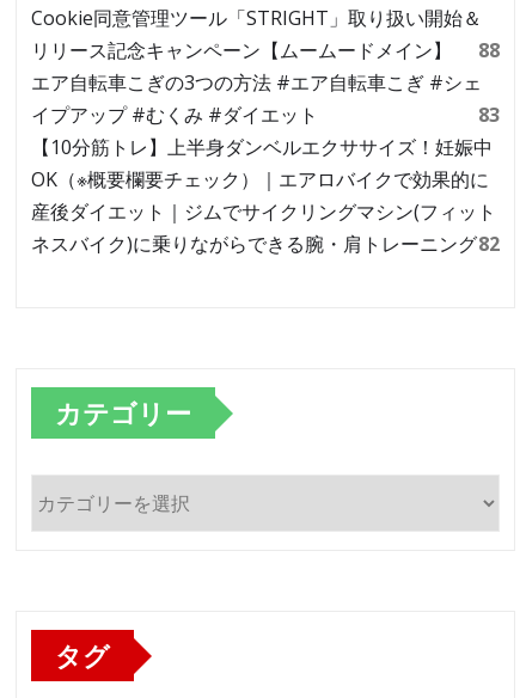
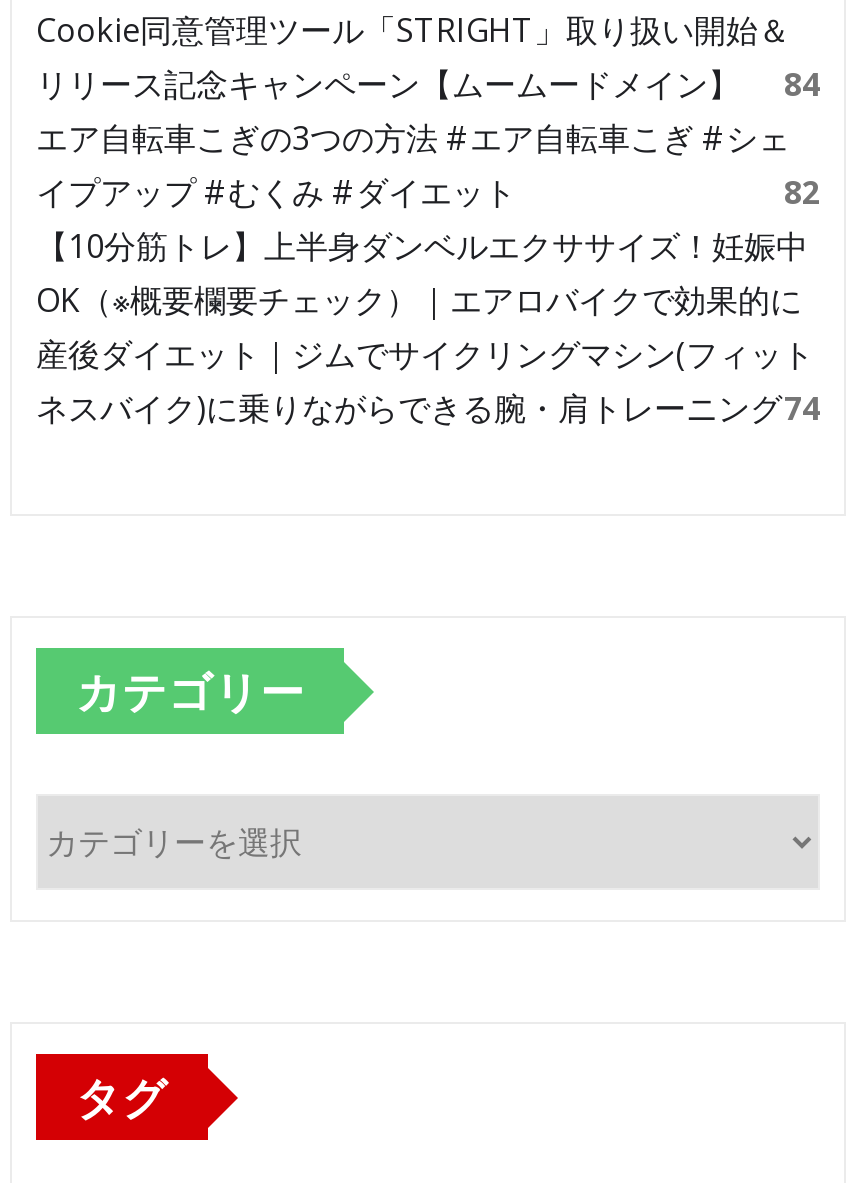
- リリース記念キャンペーン【ムームードメイン】 88
+ リリース記念キャンペーン【ムームードメイン】 84

- 83
+ 82

- ネスバイク)に乗りながらできる腕・肩トレーニング82
+ ネスバイク)に乗りながらできる腕・肩トレーニング74
